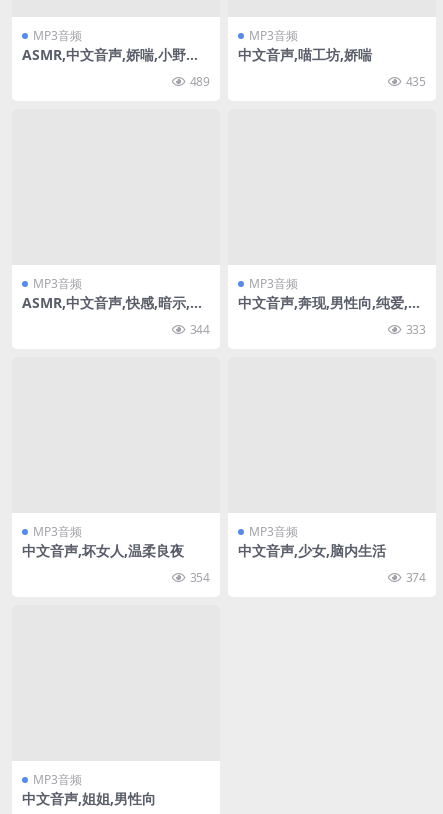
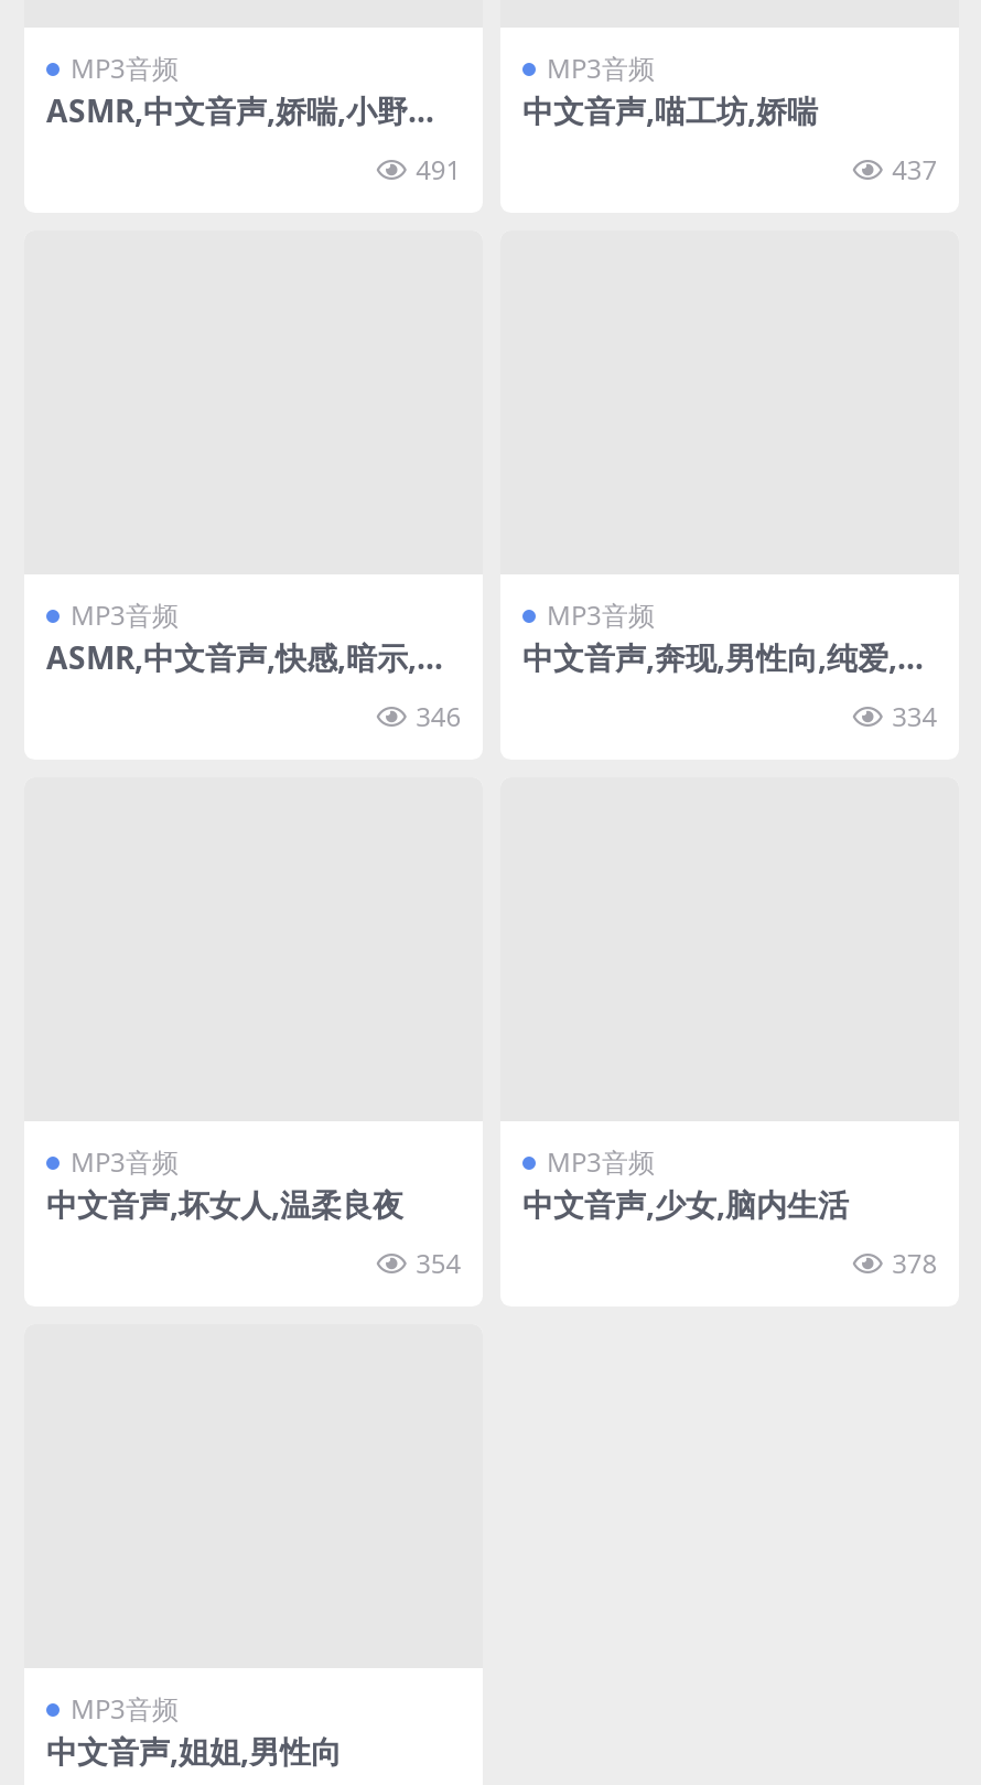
- 489
+ 491

- 435
+ 437

- 344
+ 346

- 333
+ 334

- 374
+ 378
